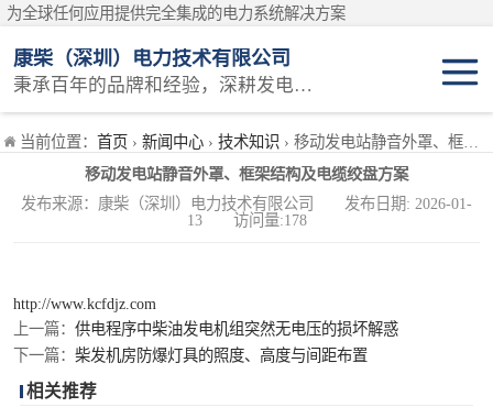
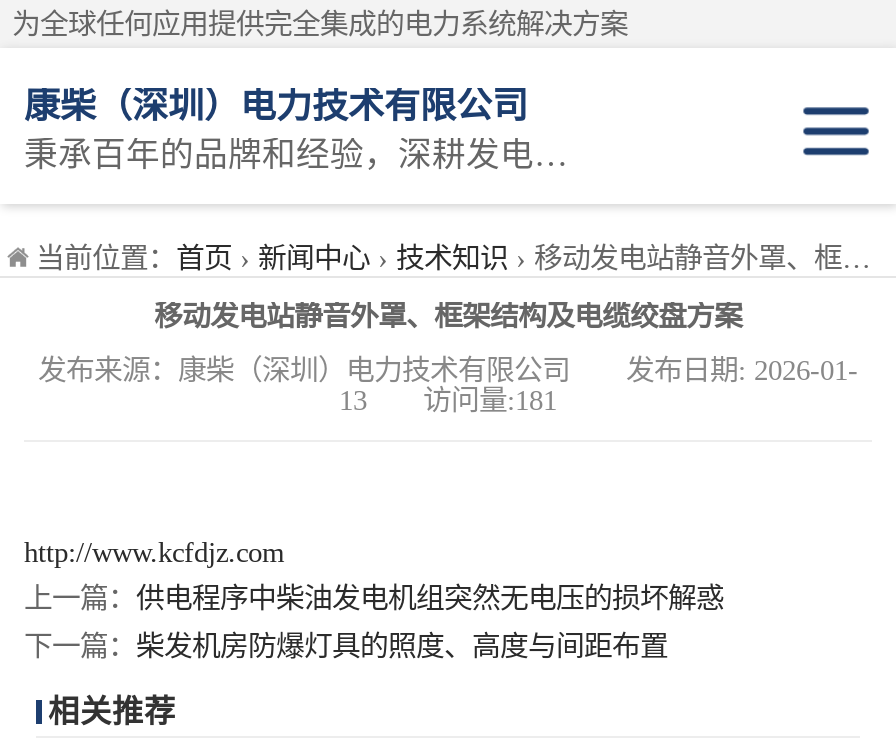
- 13 访问量:178
+ 13 访问量:181
